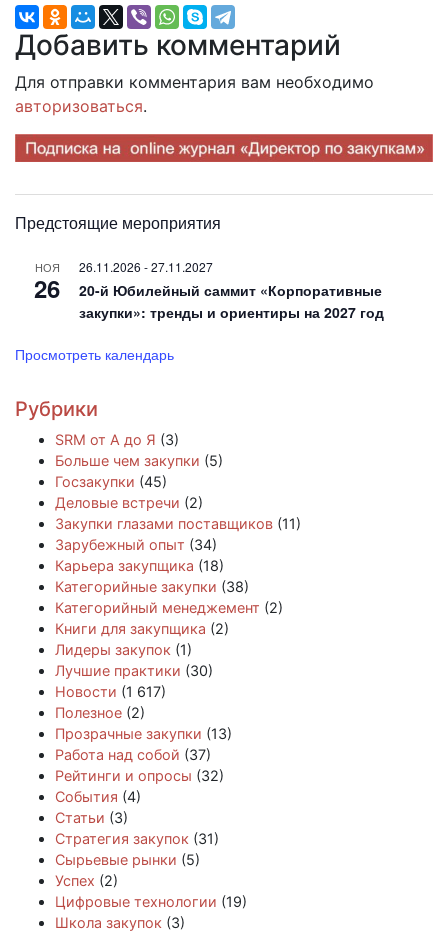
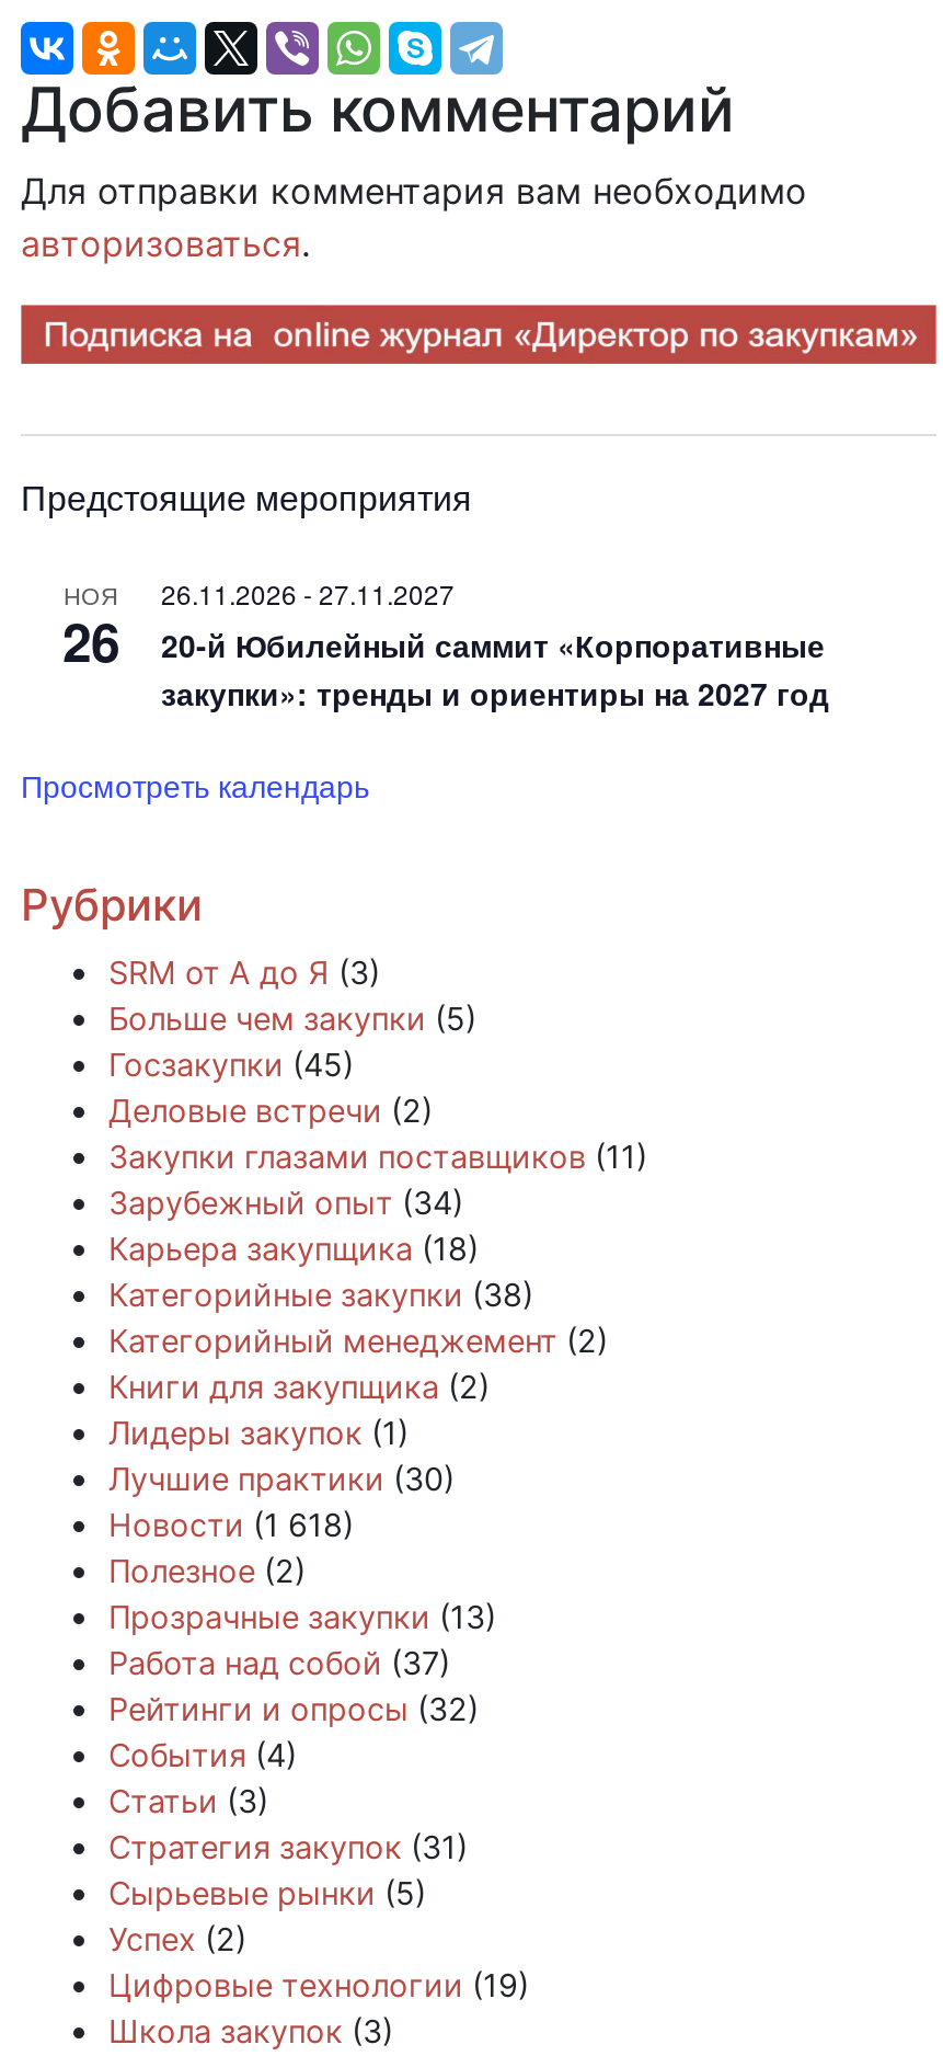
- Новости (1 617)
+ Новости (1 618)
